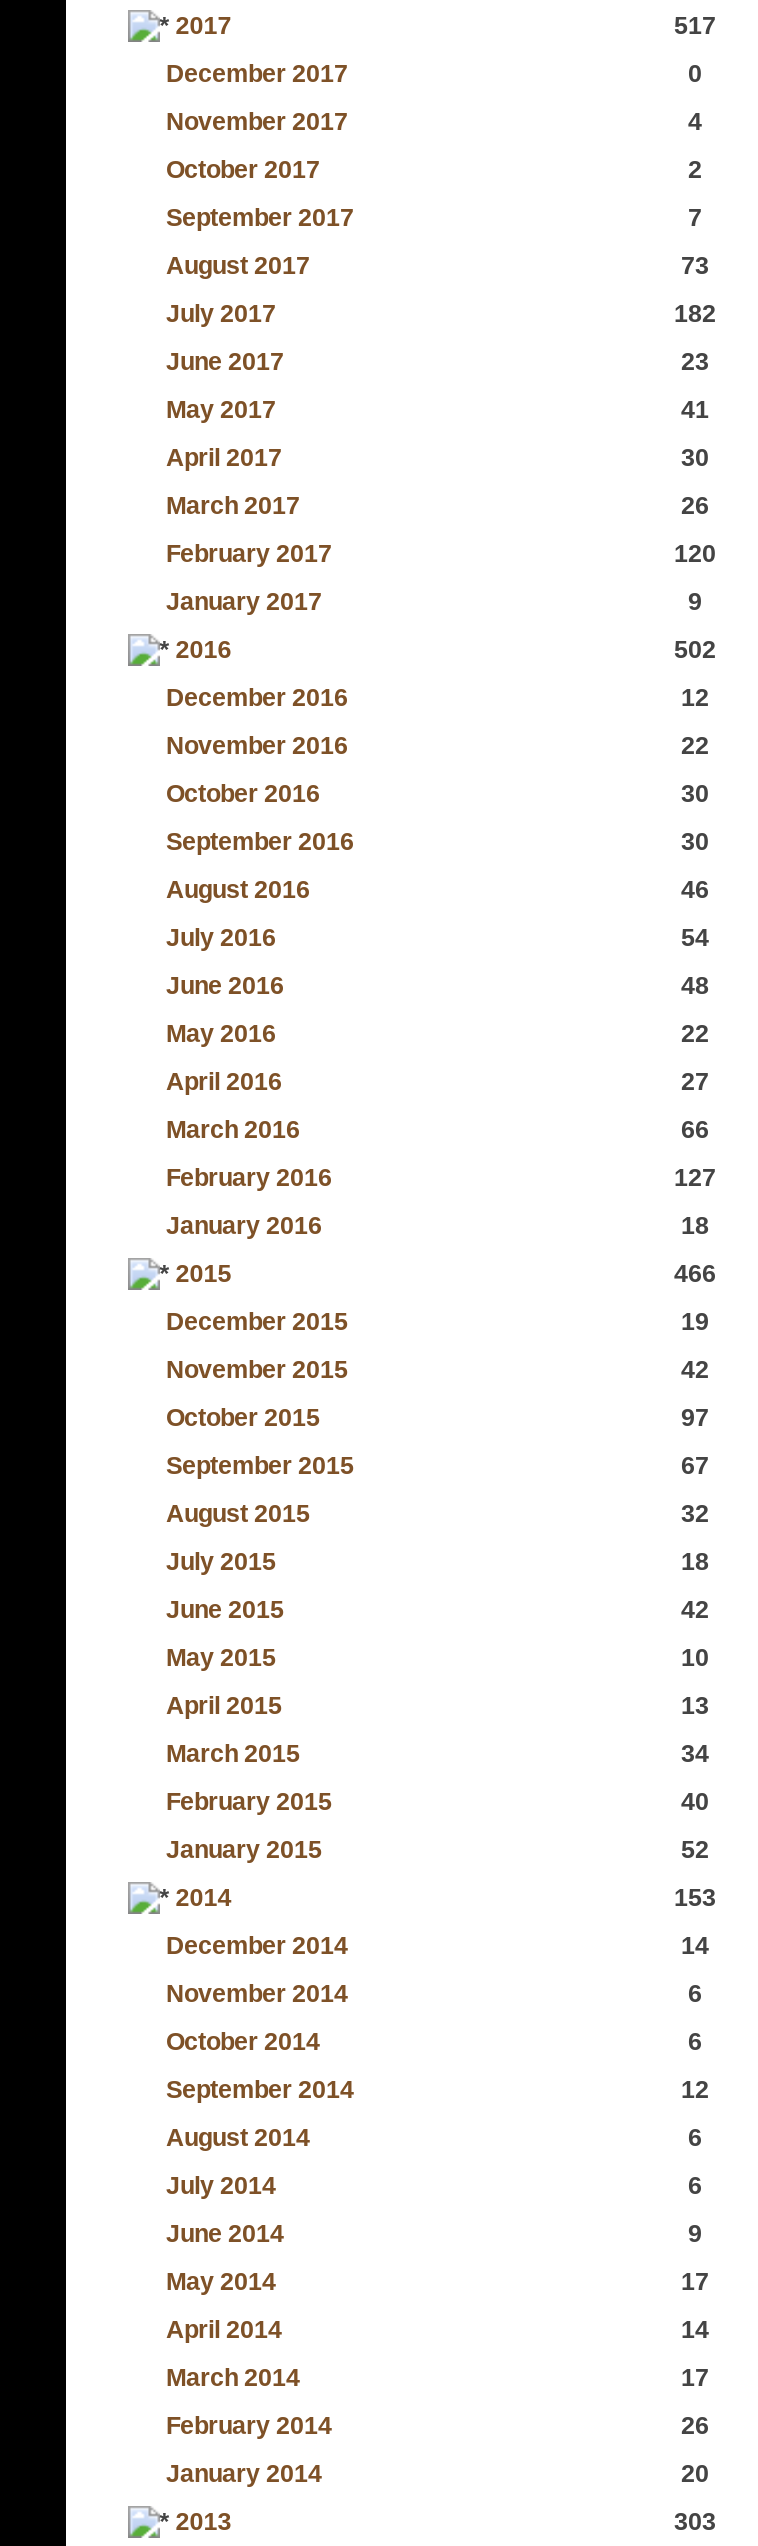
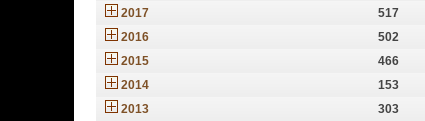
- December 2017
- 0
- November 2017
- 4
- October 2017
- 2
- September 2017
- 7
- August 2017
- 73
- July 2017
- 182
- June 2017
- 23
- May 2017
- 41
- April 2017
- 30
- March 2017
- 26
- February 2017
- 120
- January 2017
- 9

- December 2016
- 12
- November 2016
- 22
- October 2016
- 30
- September 2016
- 30
- August 2016
- 46
- July 2016
- 54
- June 2016
- 48
- May 2016
- 22
- April 2016
- 27
- March 2016
- 66
- February 2016
- 127
- January 2016
- 18

- December 2015
- 19
- November 2015
- 42
- October 2015
- 97
- September 2015
- 67
- August 2015
- 32
- July 2015
- 18
- June 2015
- 42
- May 2015
- 10
- April 2015
- 13
- March 2015
- 34
- February 2015
- 40
- January 2015
- 52

- December 2014
- 14
- November 2014
- 6
- October 2014
- 6
- September 2014
- 12
- August 2014
- 6
- July 2014
- 6
- June 2014
- 9
- May 2014
- 17
- April 2014
- 14
- March 2014
- 17
- February 2014
- 26
- January 2014
- 20
